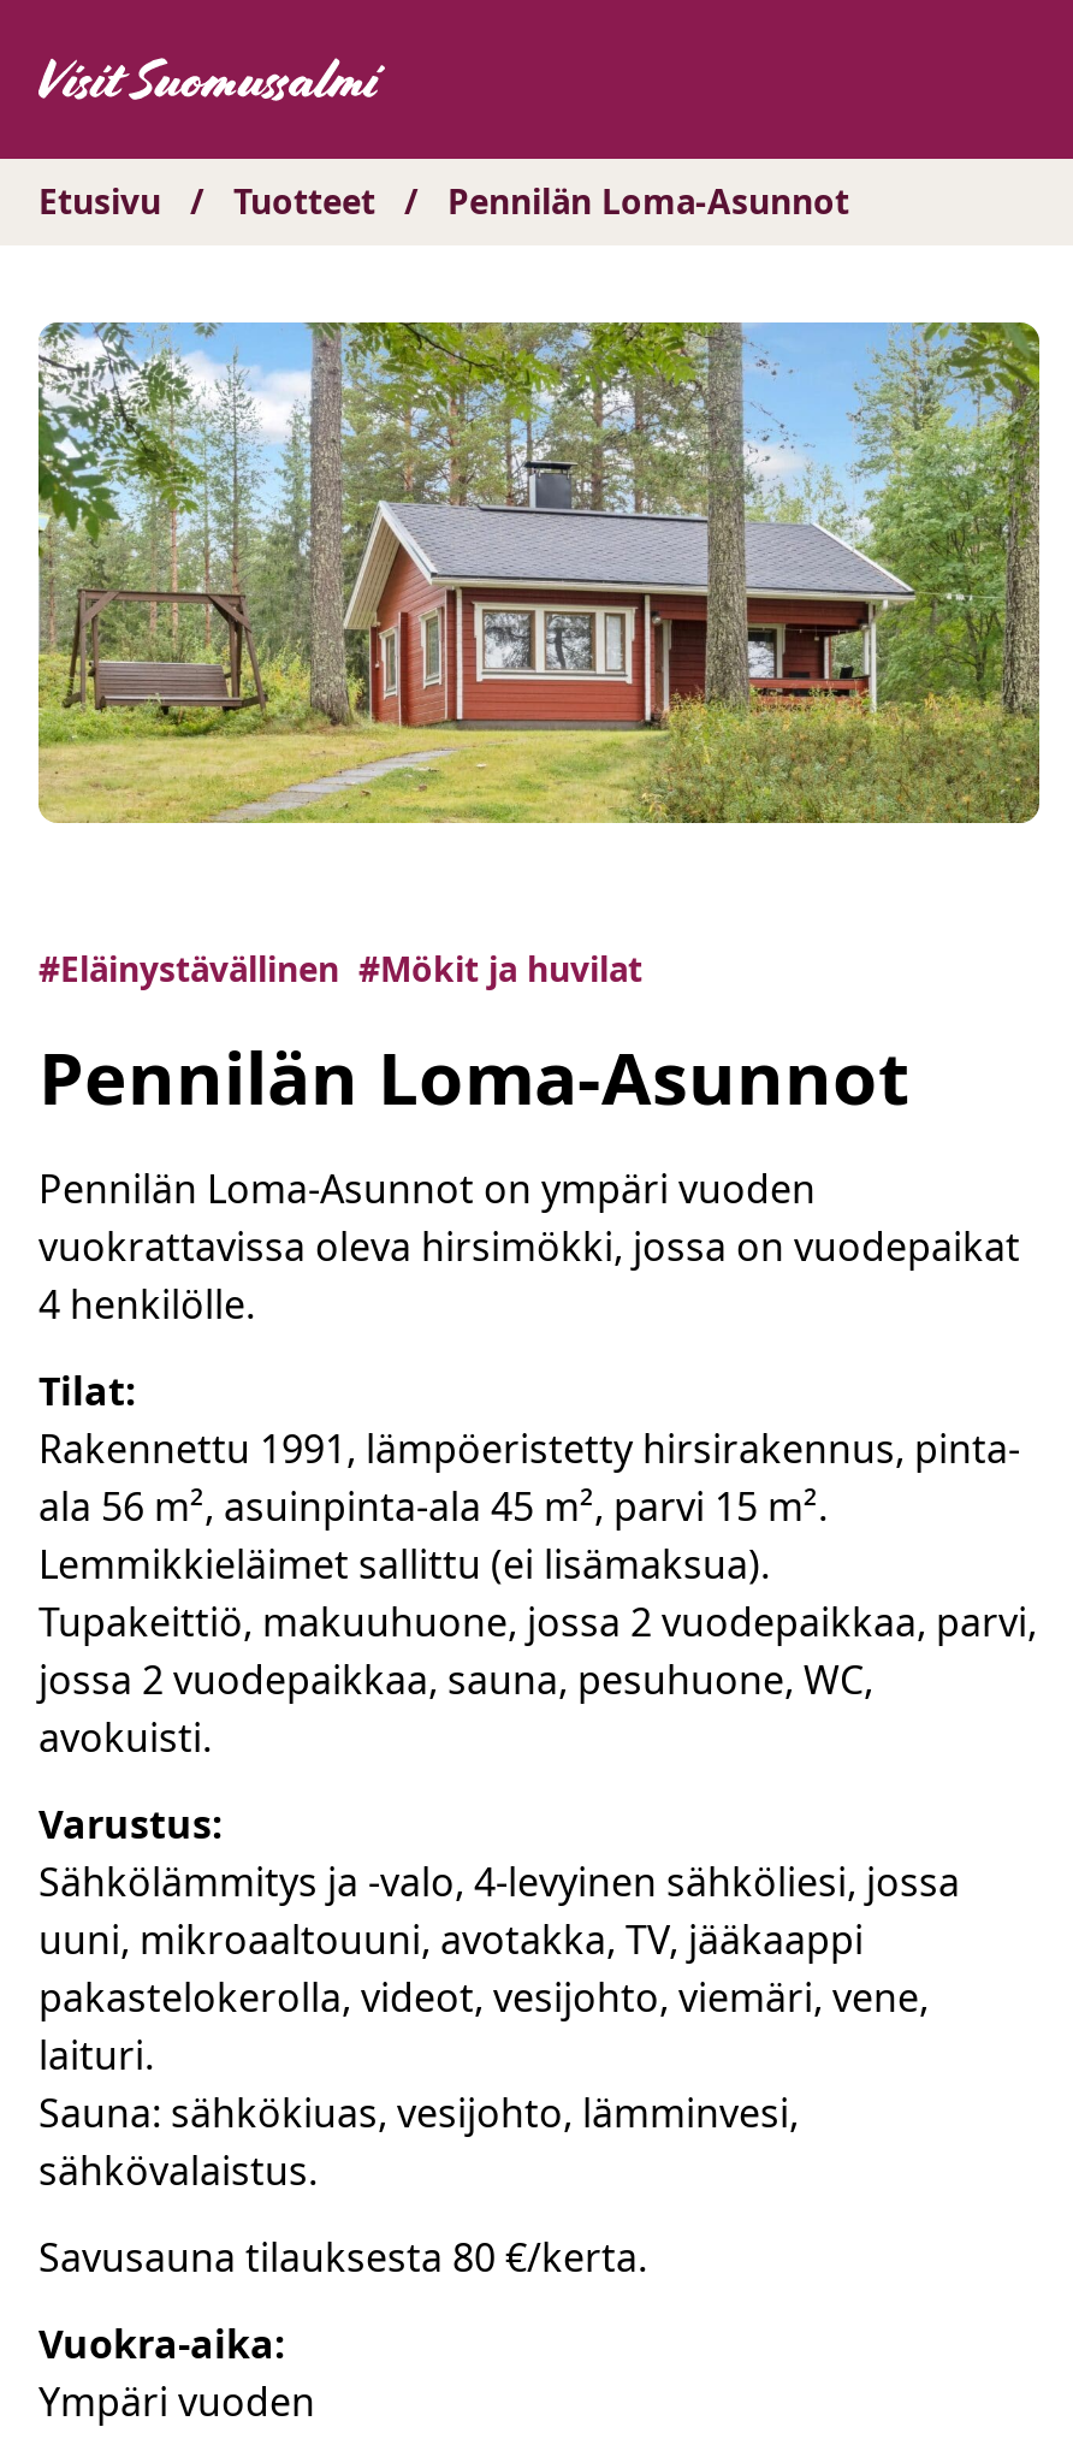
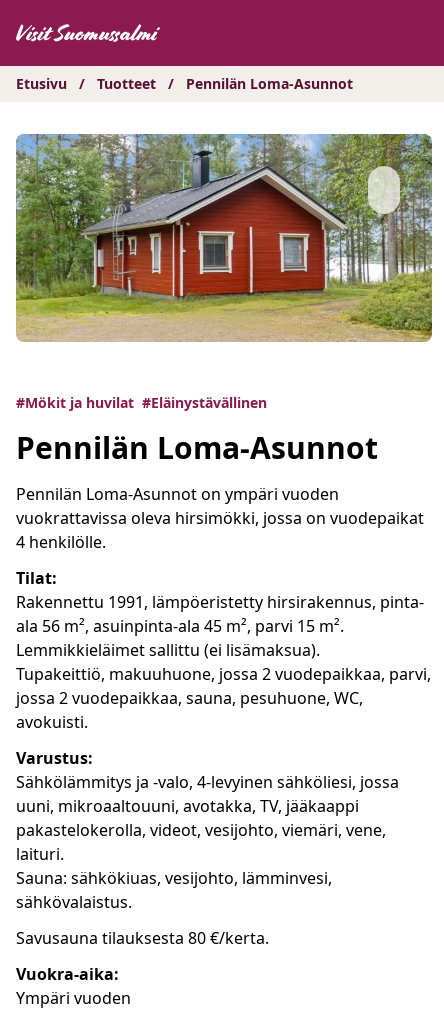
- [image]
+ [image]

- #Eläinystävällinen #Mökit ja huvilat
+ #Mökit ja huvilat #Eläinystävällinen
